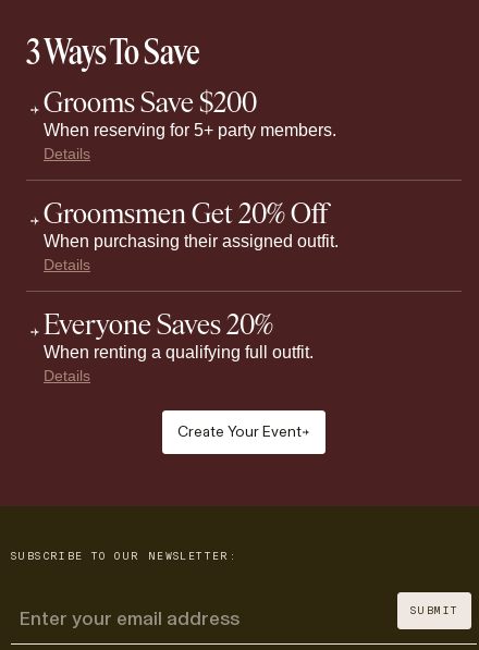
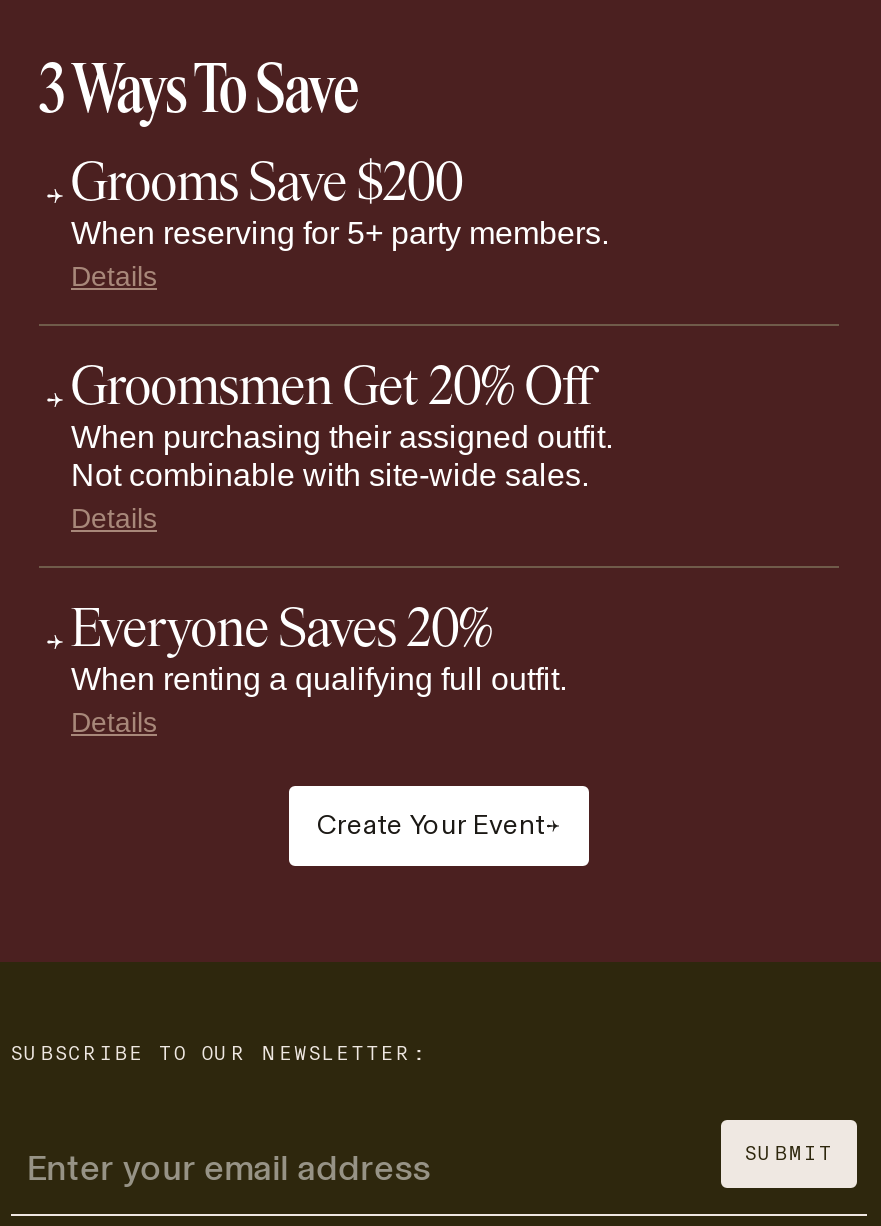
+ Not combinable with site-wide sales.
